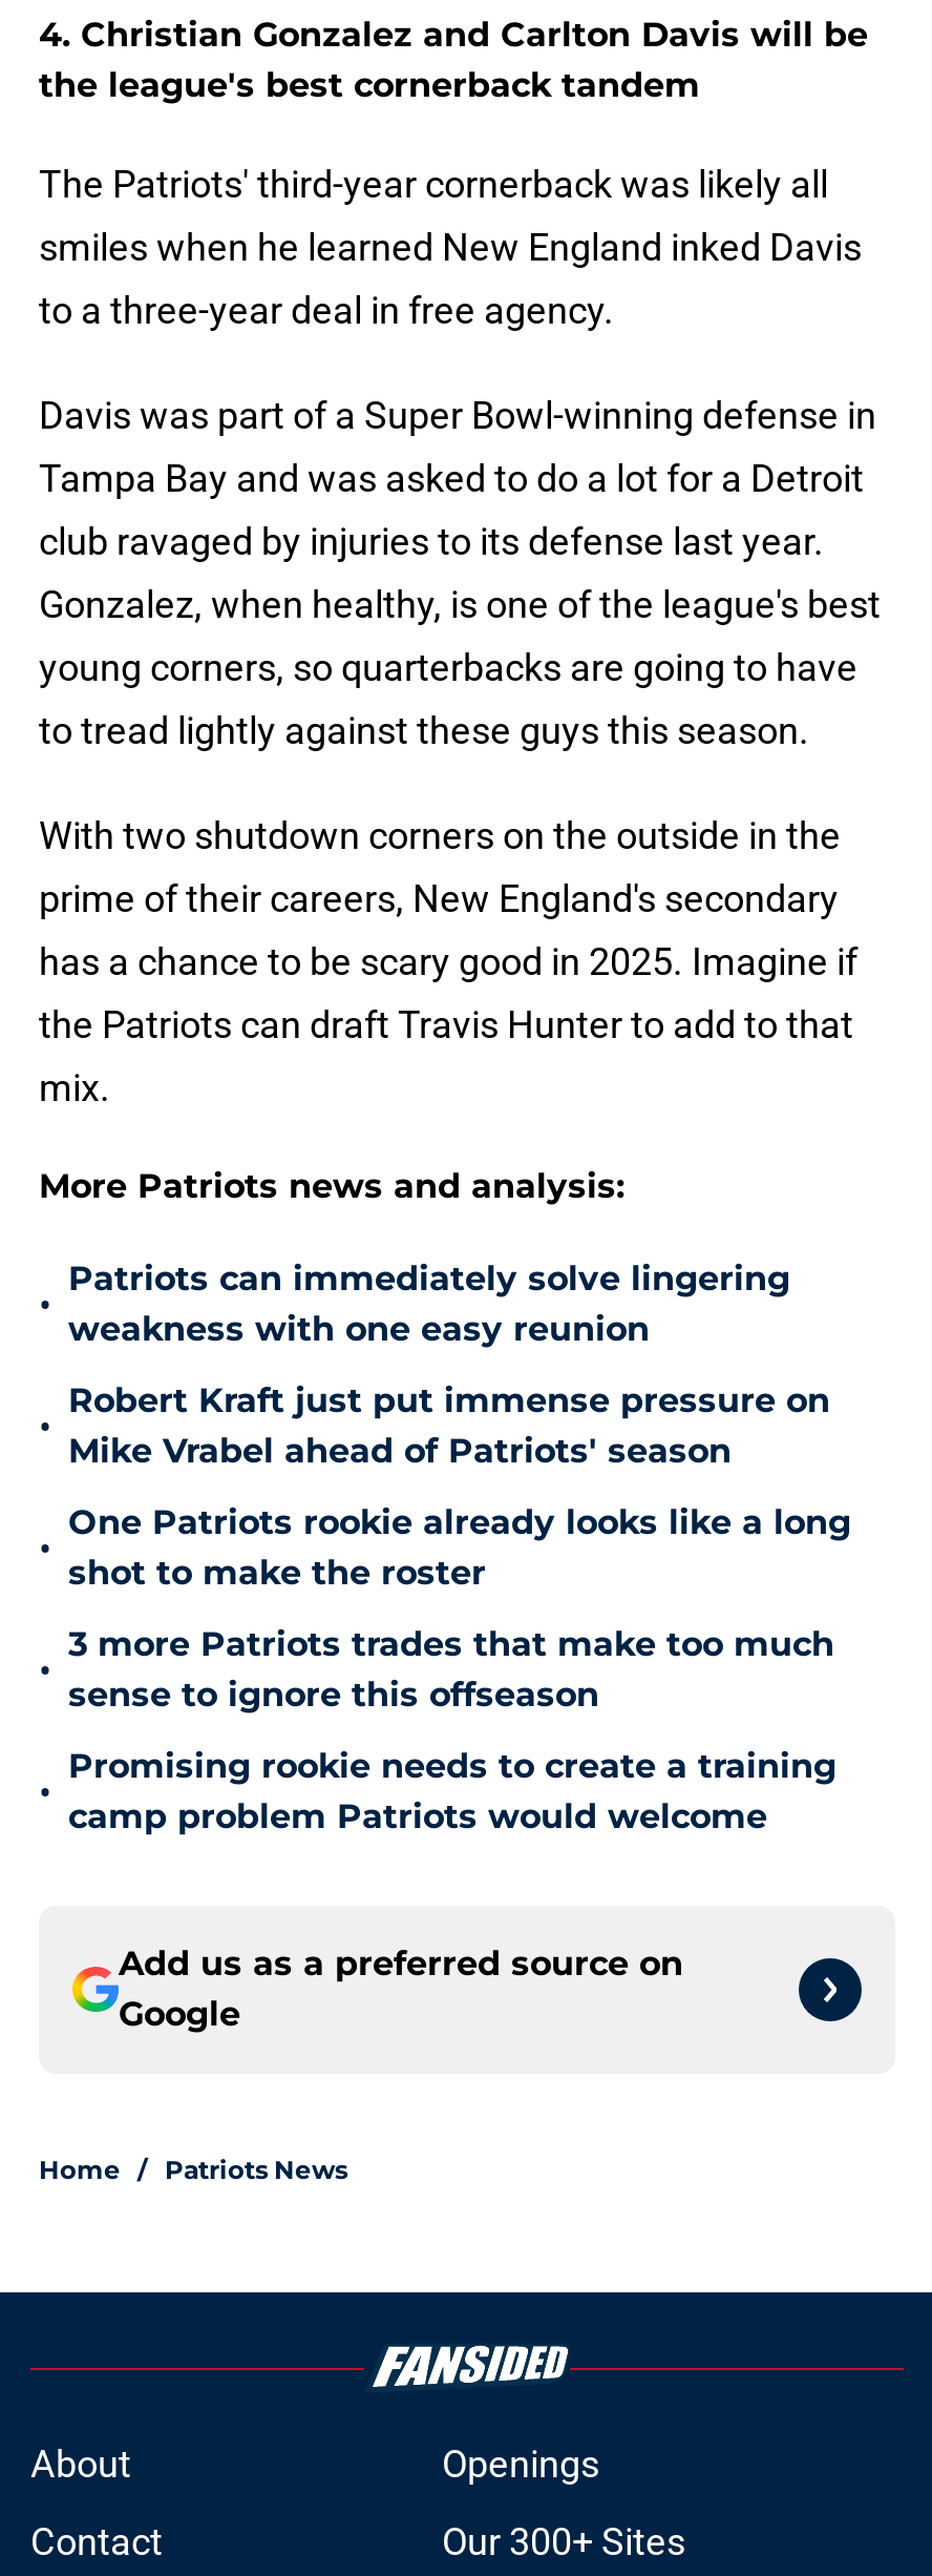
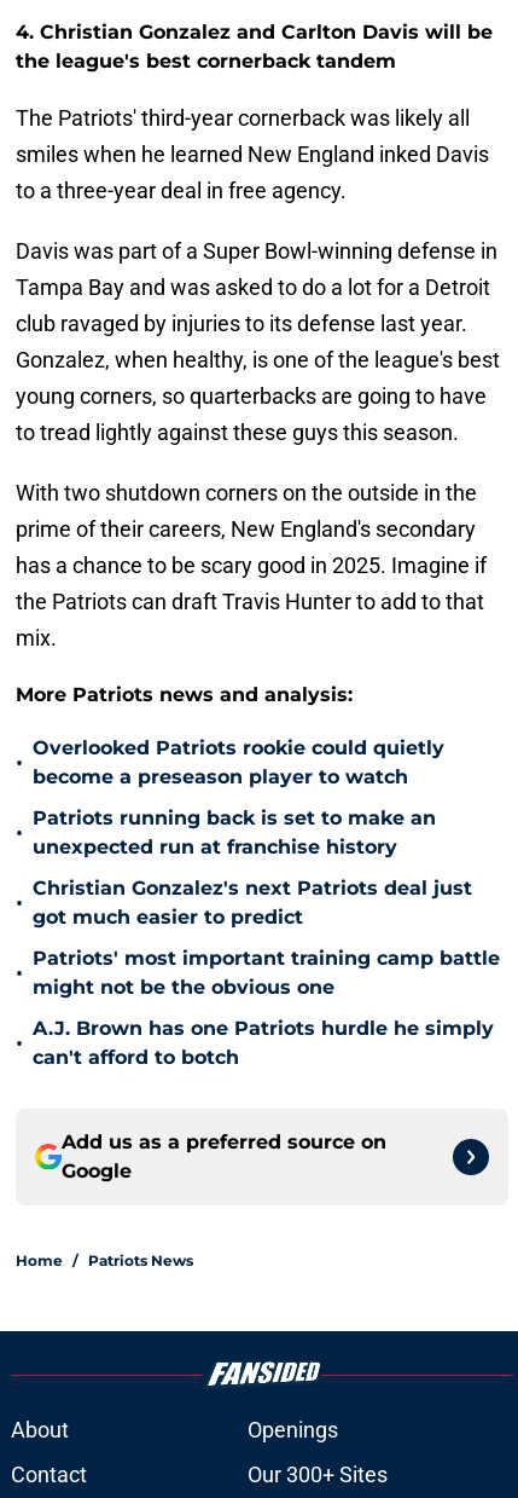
- Patriots can immediately solve lingering
- weakness with one easy reunion
+ Overlooked Patriots rookie could quietly
+ become a preseason player to watch

- Robert Kraft just put immense pressure on
- Mike Vrabel ahead of Patriots' season
+ Patriots running back is set to make an
+ unexpected run at franchise history

- One Patriots rookie already looks like a long
- shot to make the roster
+ Christian Gonzalez's next Patriots deal just
+ got much easier to predict

- 3 more Patriots trades that make too much
- sense to ignore this offseason
+ Patriots' most important training camp battle
+ might not be the obvious one

- Promising rookie needs to create a training
- camp problem Patriots would welcome
+ A.J. Brown has one Patriots hurdle he simply
+ can't afford to botch
